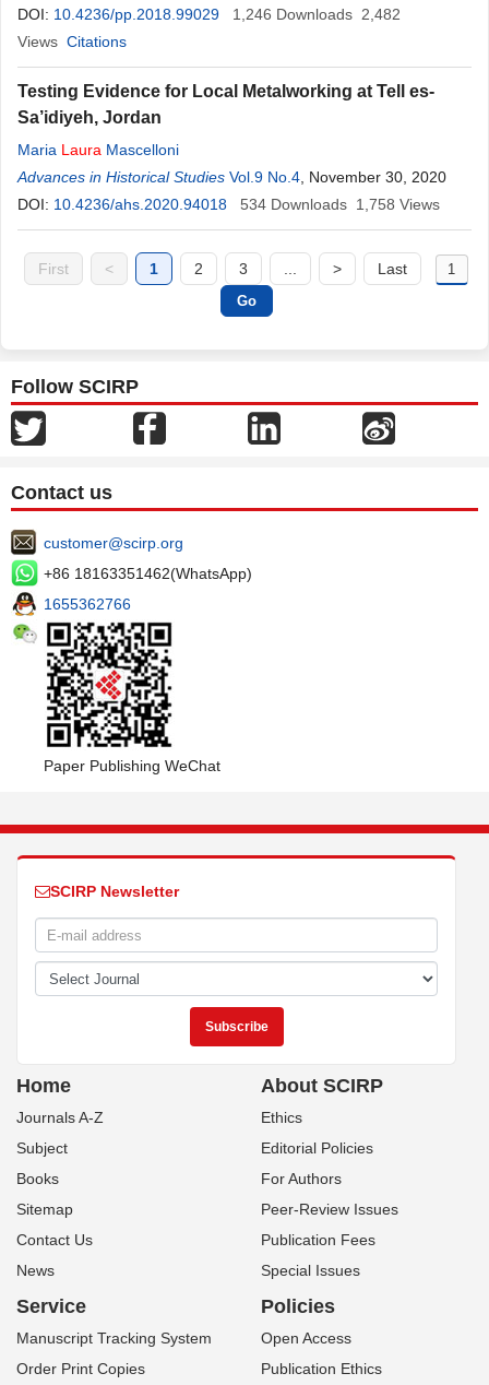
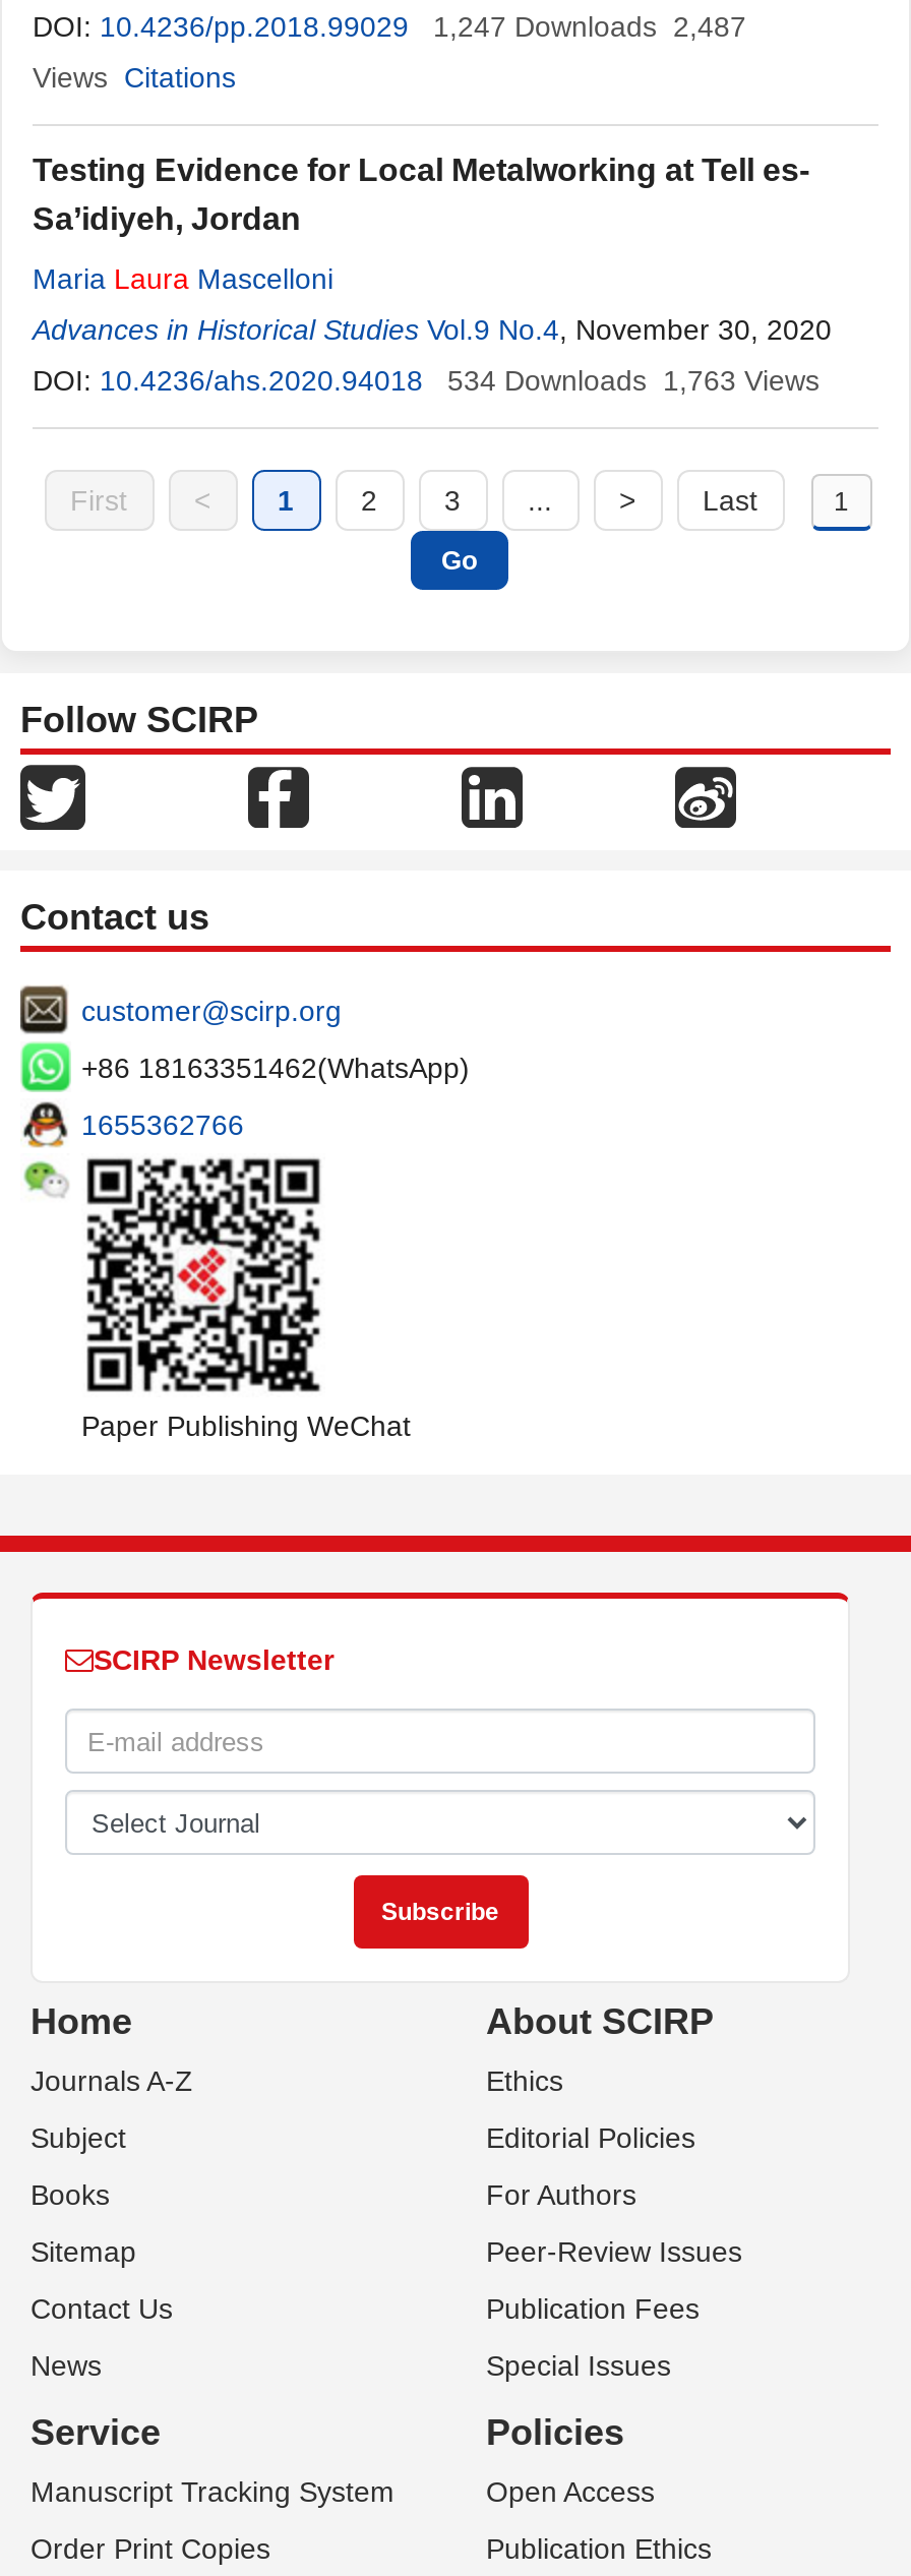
- DOI: 10.4236/pp.2018.99029 1,246 Downloads 2,482
+ DOI: 10.4236/pp.2018.99029 1,247 Downloads 2,487

- 534 Downloads 1,758 Views
+ 534 Downloads 1,763 Views
